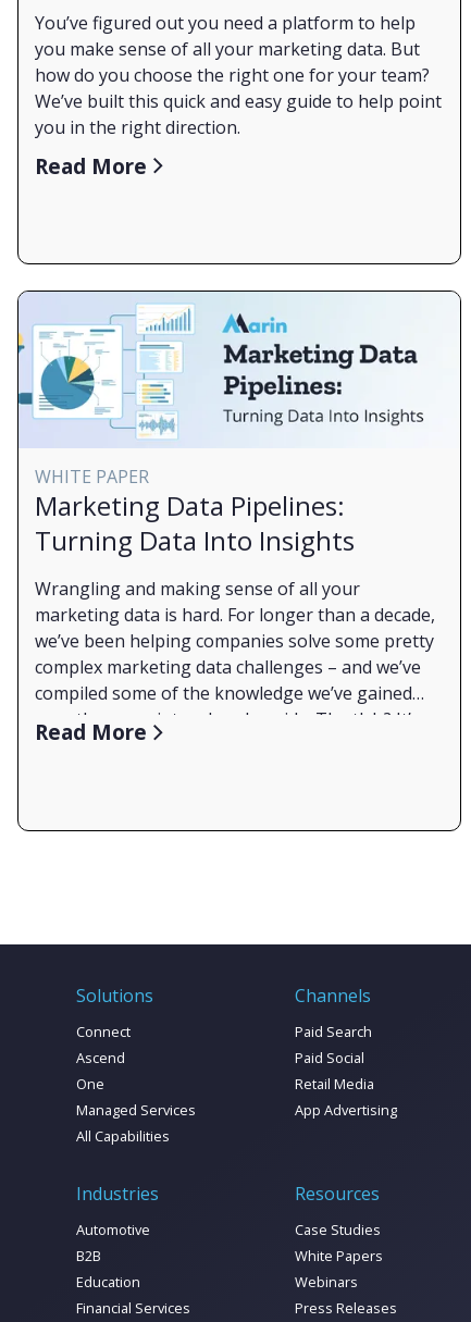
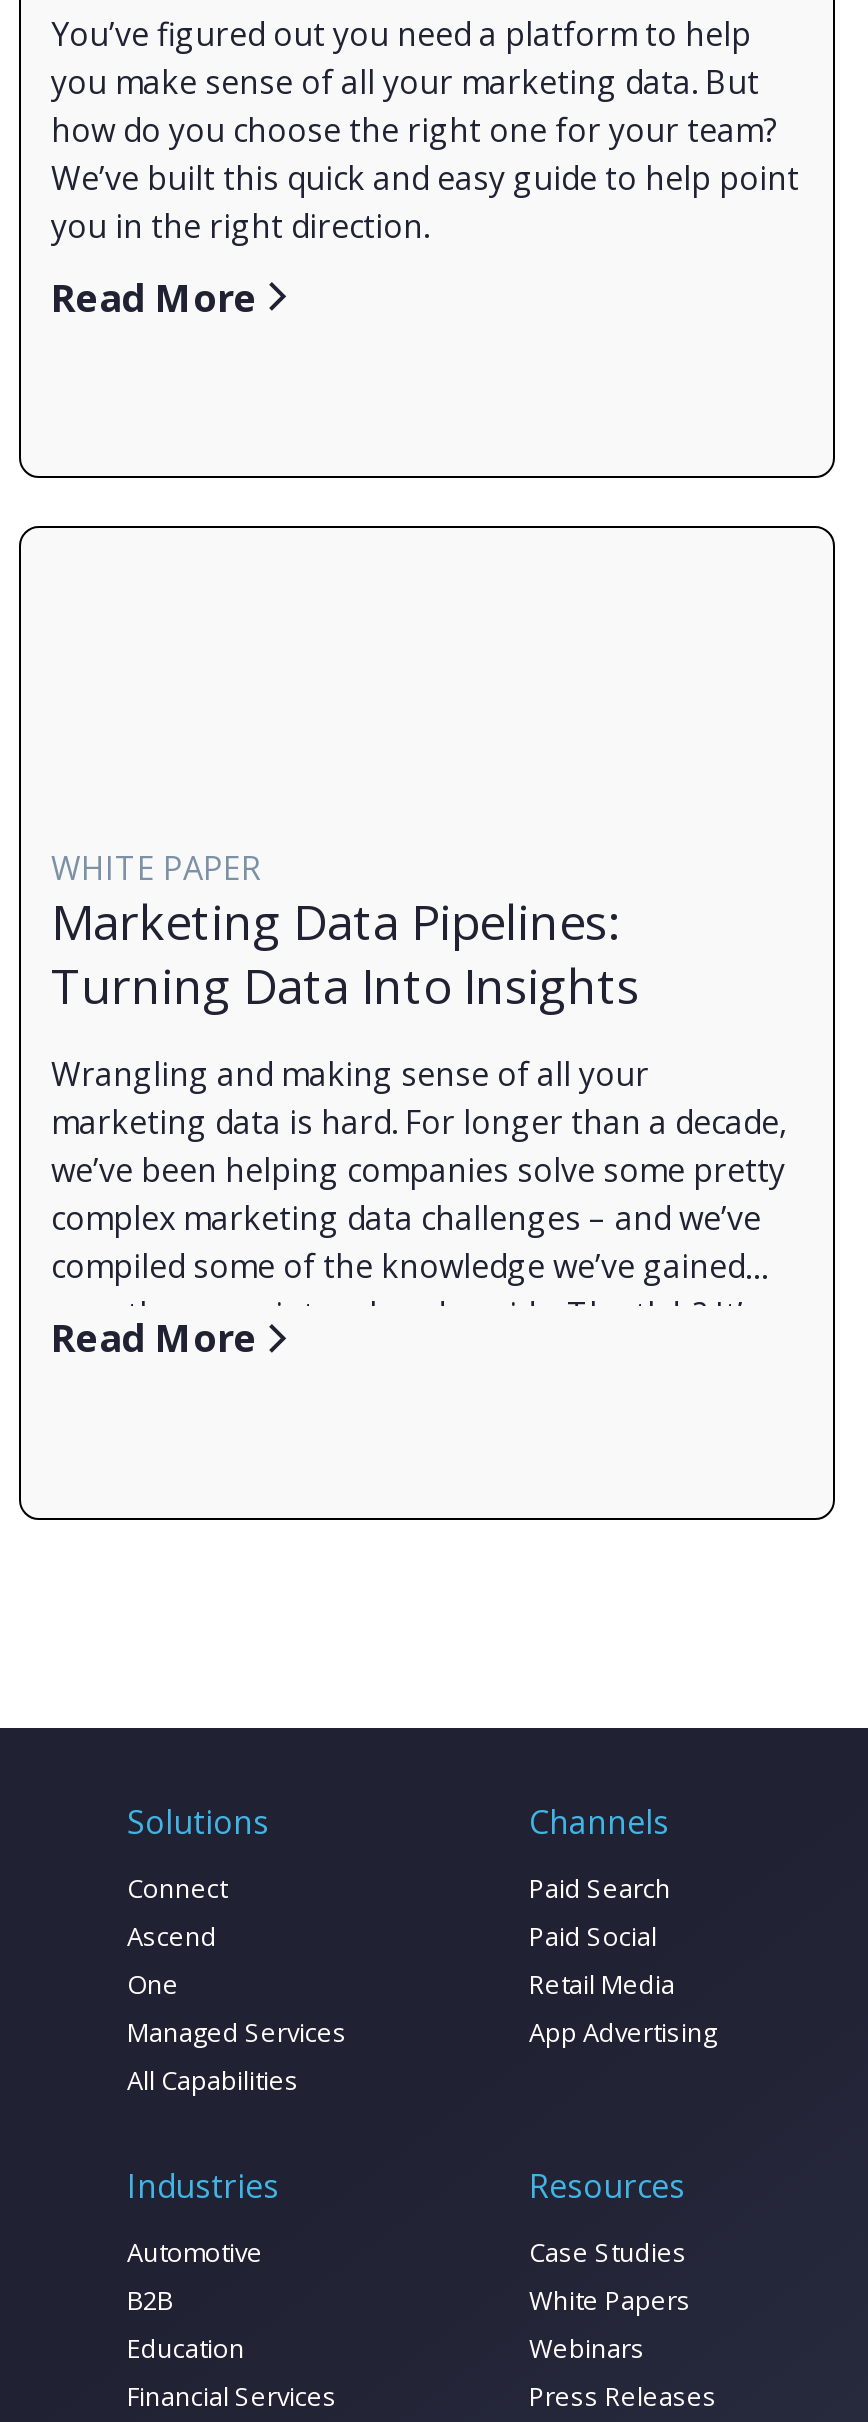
- [image]
